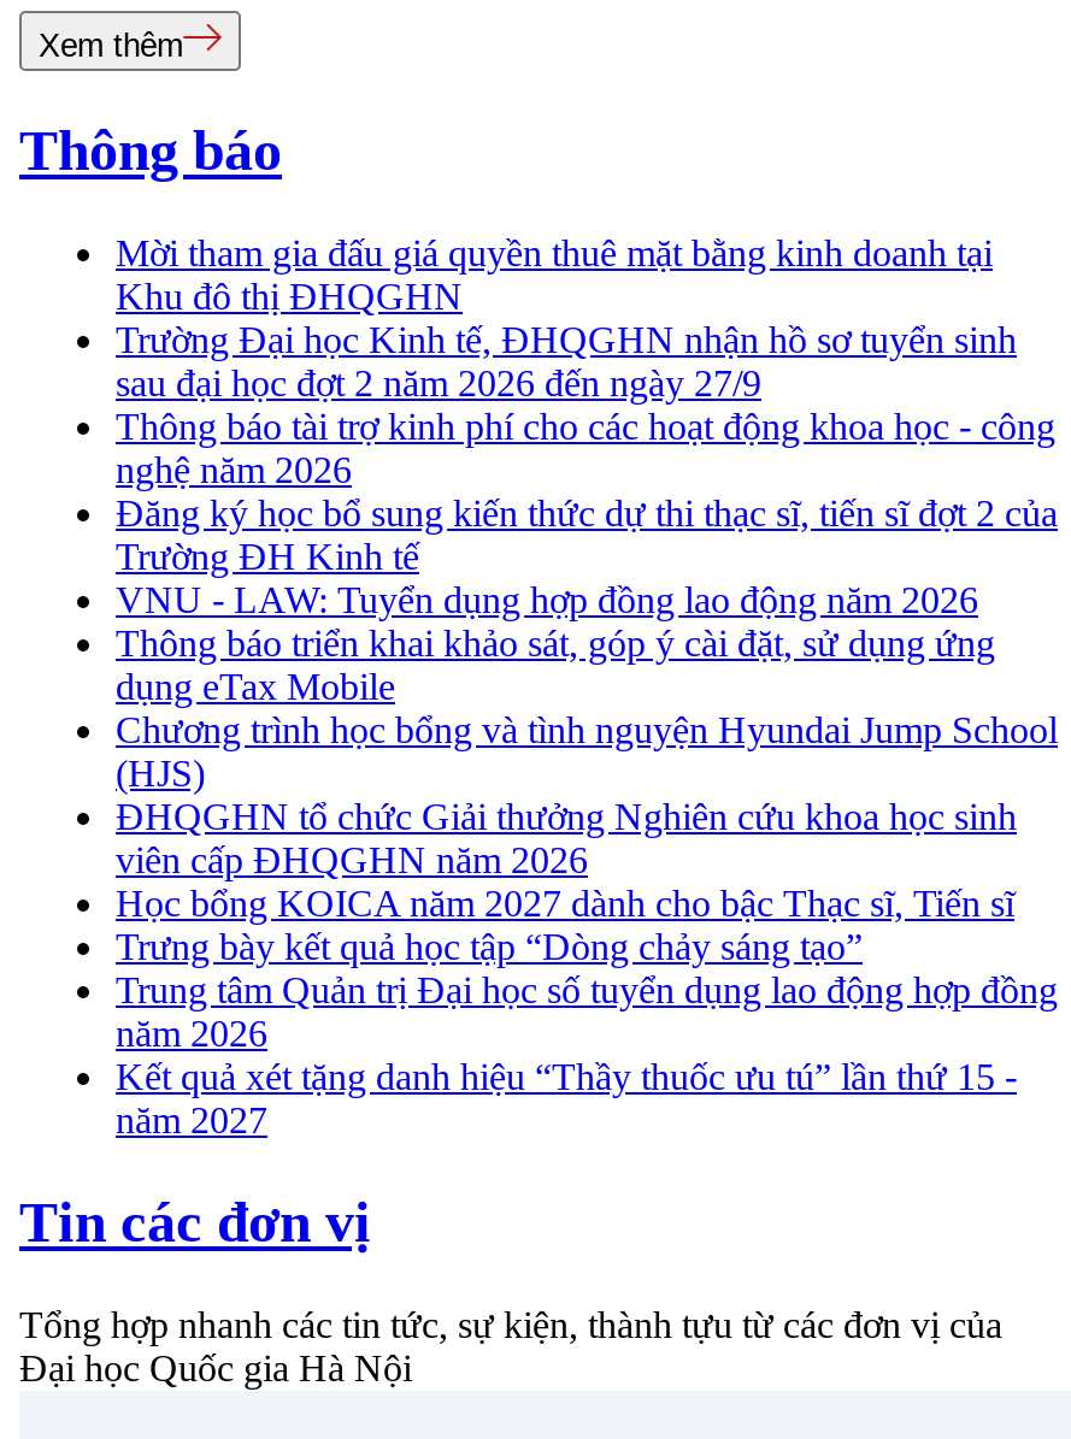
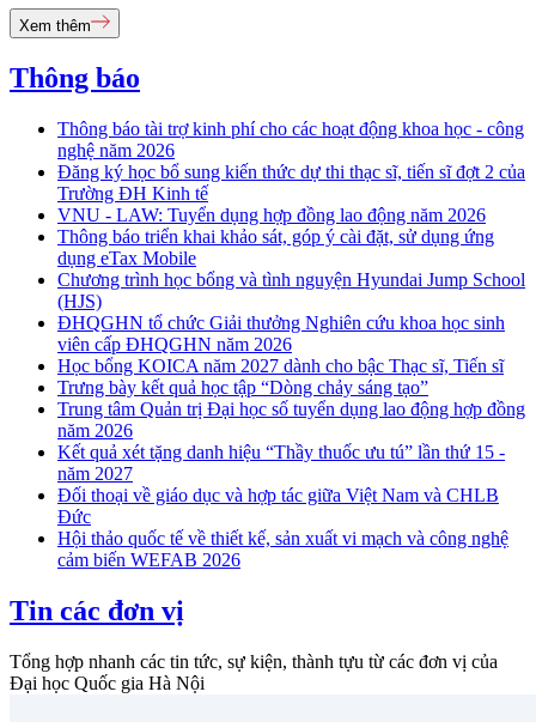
- Mời tham gia đấu giá quyền thuê mặt bằng kinh doanh tại
- Khu đô thị ĐHQGHN
- Trường Đại học Kinh tế, ĐHQGHN nhận hồ sơ tuyển sinh
- sau đại học đợt 2 năm 2026 đến ngày 27/9

moved up: Thông báo tài trợ kinh phí cho các hoạt động khoa học - công | nghệ năm 2026 | Đăng ký học bổ sung kiến thức dự thi thạc sĩ, tiến sĩ đợt 2 của | ... | Kết quả xét tặng danh hiệu “Thầy thuốc ưu tú” lần thứ 15 - | năm 2027

+ Đối thoại về giáo dục và hợp tác giữa Việt Nam và CHLB
+ Đức
+ Hội thảo quốc tế về thiết kế, sản xuất vi mạch và công nghệ
+ cảm biến WEFAB 2026
